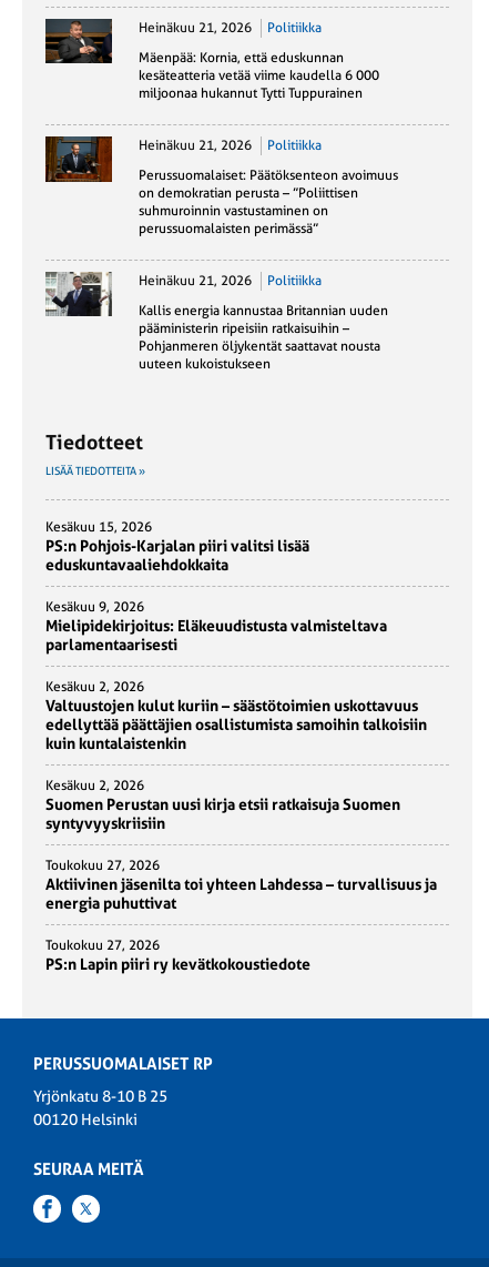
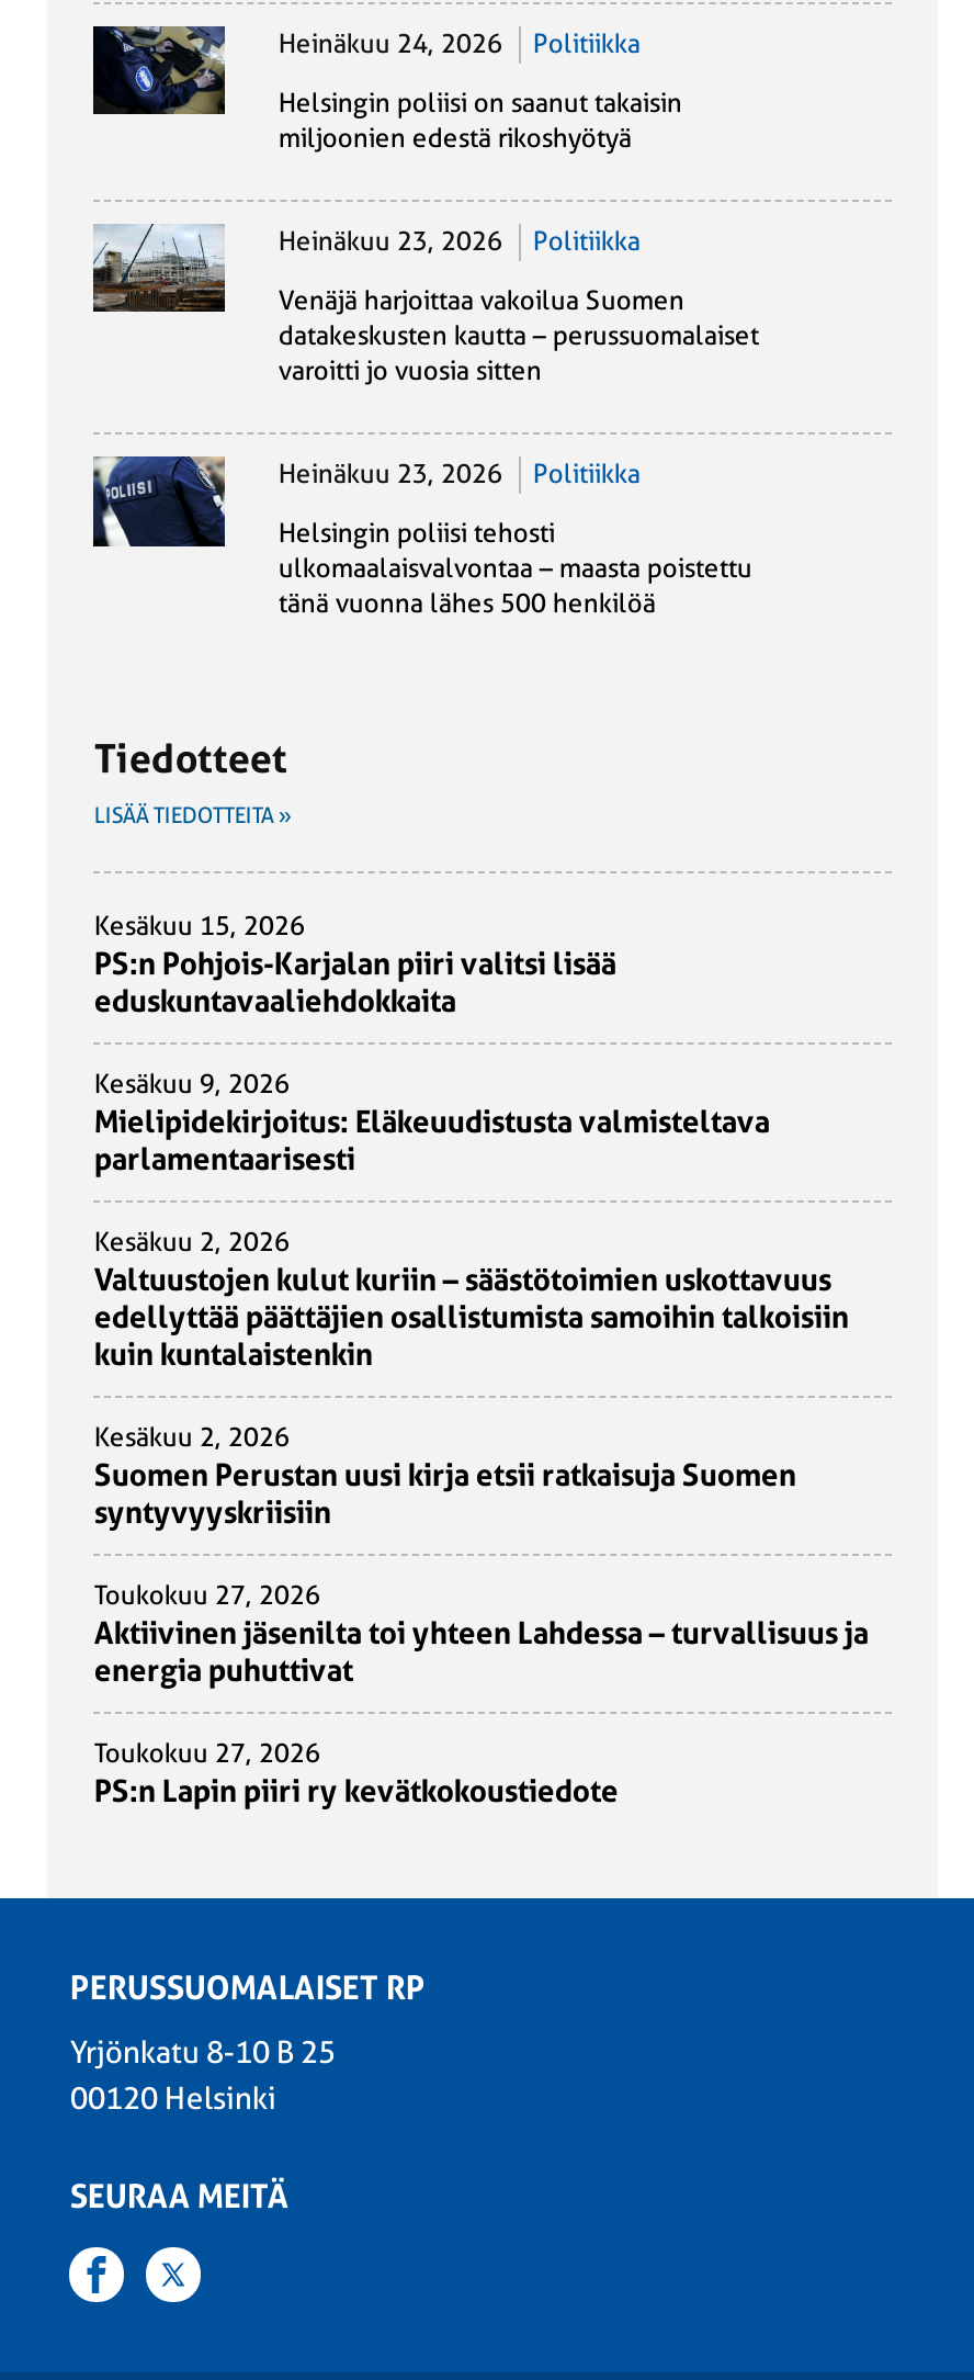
- [image]
- Heinäkuu 21, 2026 Politiikka
+ [image]
+ Heinäkuu 24, 2026 Politiikka

- Mäenpää: Kornia, että eduskunnan
- kesäteatteria vetää viime kaudella 6 000
- miljoonaa hukannut Tytti Tuppurainen
+ Helsingin poliisi on saanut takaisin
+ miljoonien edestä rikoshyötyä

- [image]
- Heinäkuu 21, 2026 Politiikka
+ [image]
+ Heinäkuu 23, 2026 Politiikka

- Perussuomalaiset: Päätöksenteon avoimuus
- on demokratian perusta – ”Poliittisen
- suhmuroinnin vastustaminen on
- perussuomalaisten perimässä”
+ Venäjä harjoittaa vakoilua Suomen
+ datakeskusten kautta – perussuomalaiset
+ varoitti jo vuosia sitten

- [image]
- Heinäkuu 21, 2026 Politiikka
+ [image]
+ Heinäkuu 23, 2026 Politiikka

- Kallis energia kannustaa Britannian uuden
- pääministerin ripeisiin ratkaisuihin –
- Pohjanmeren öljykentät saattavat nousta
- uuteen kukoistukseen
+ Helsingin poliisi tehosti
+ ulkomaalaisvalvontaa – maasta poistettu
+ tänä vuonna lähes 500 henkilöä
